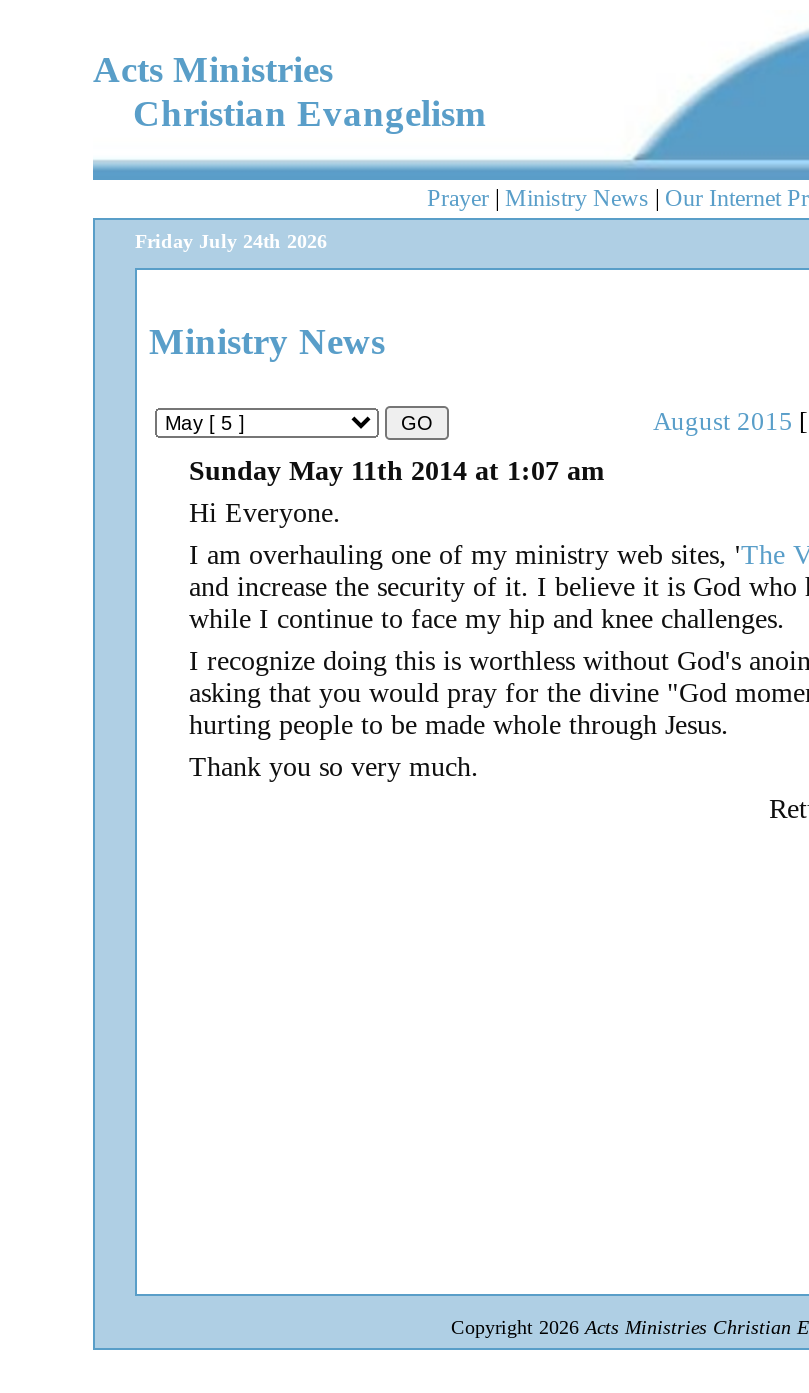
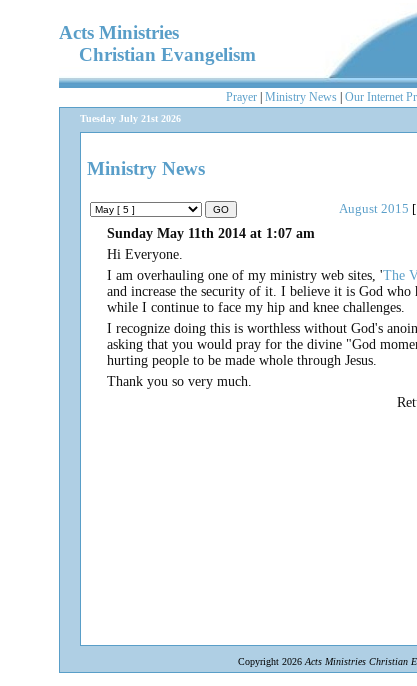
- Friday July 24th 2026
+ Tuesday July 21st 2026
